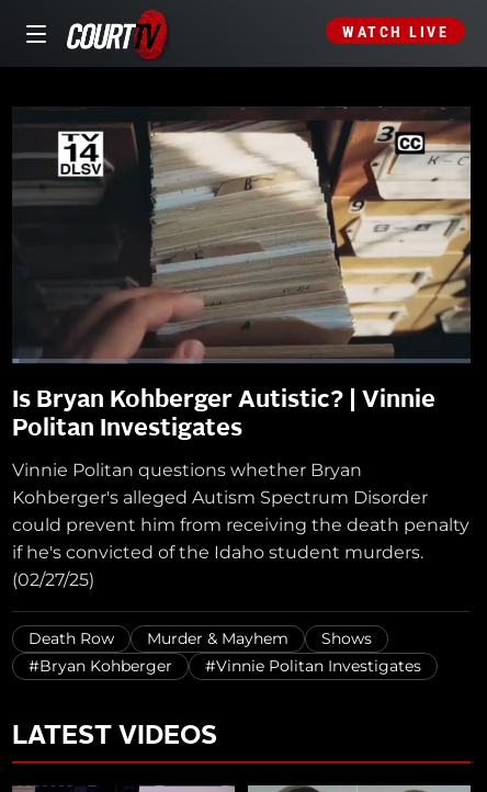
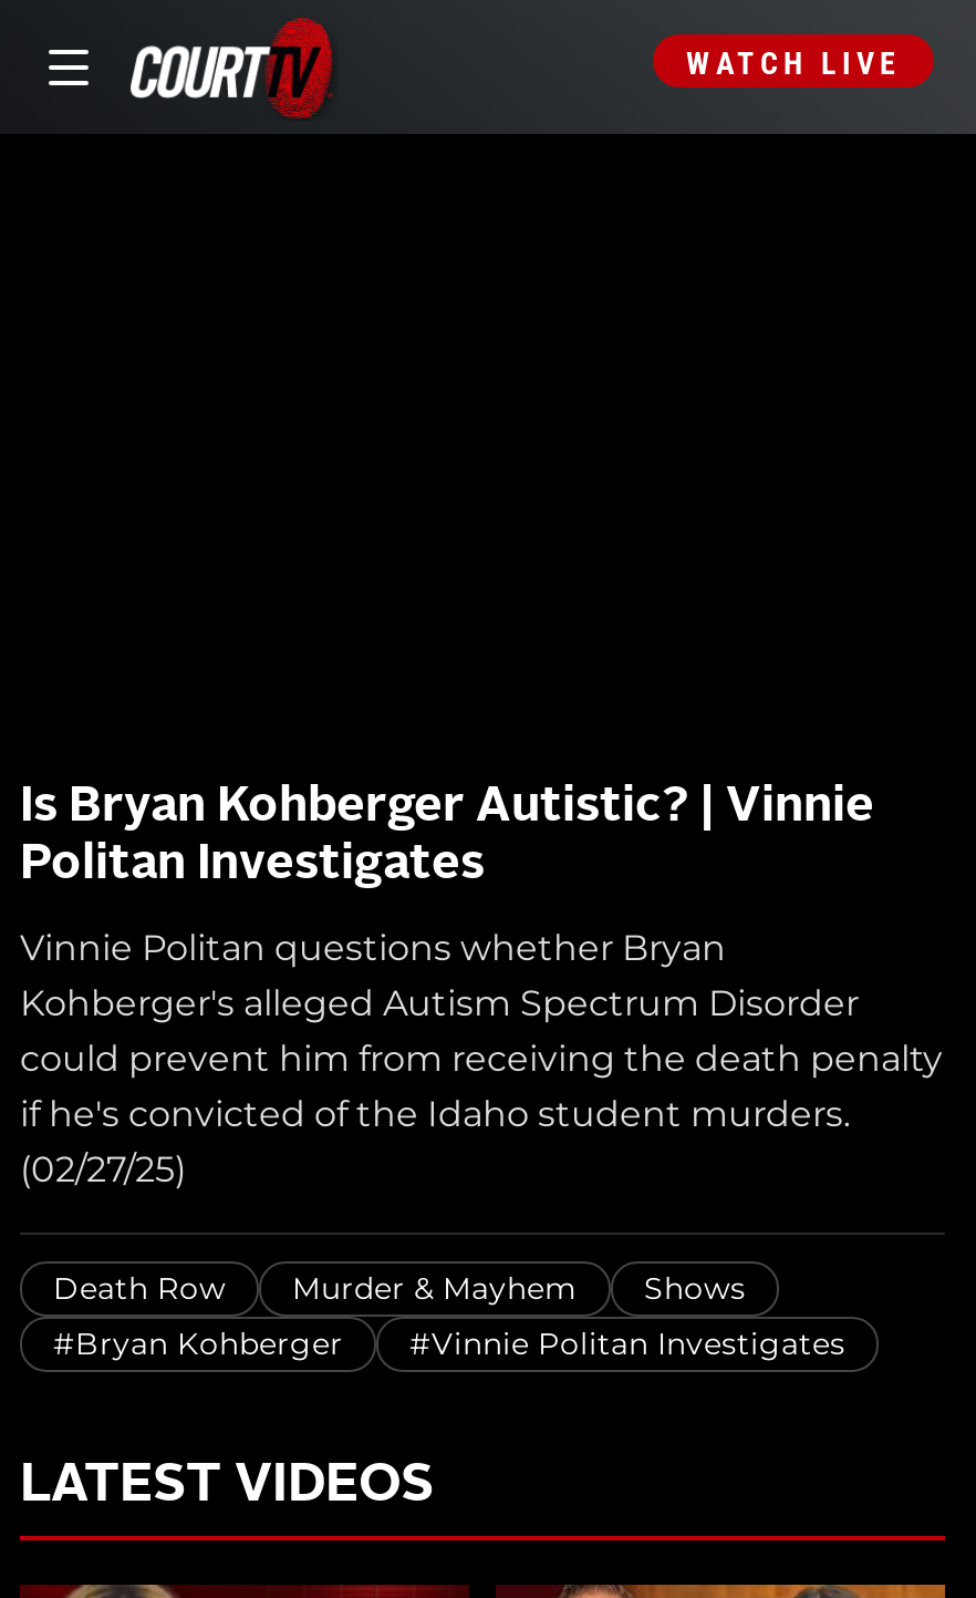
- [image]
